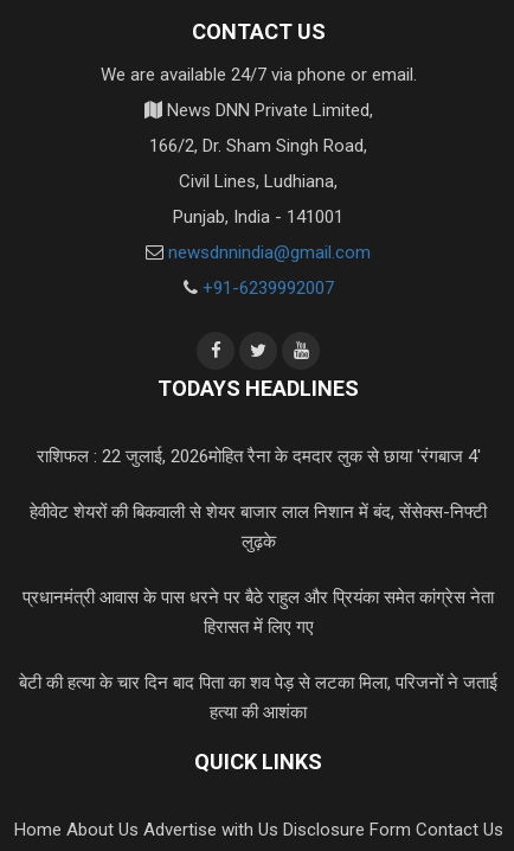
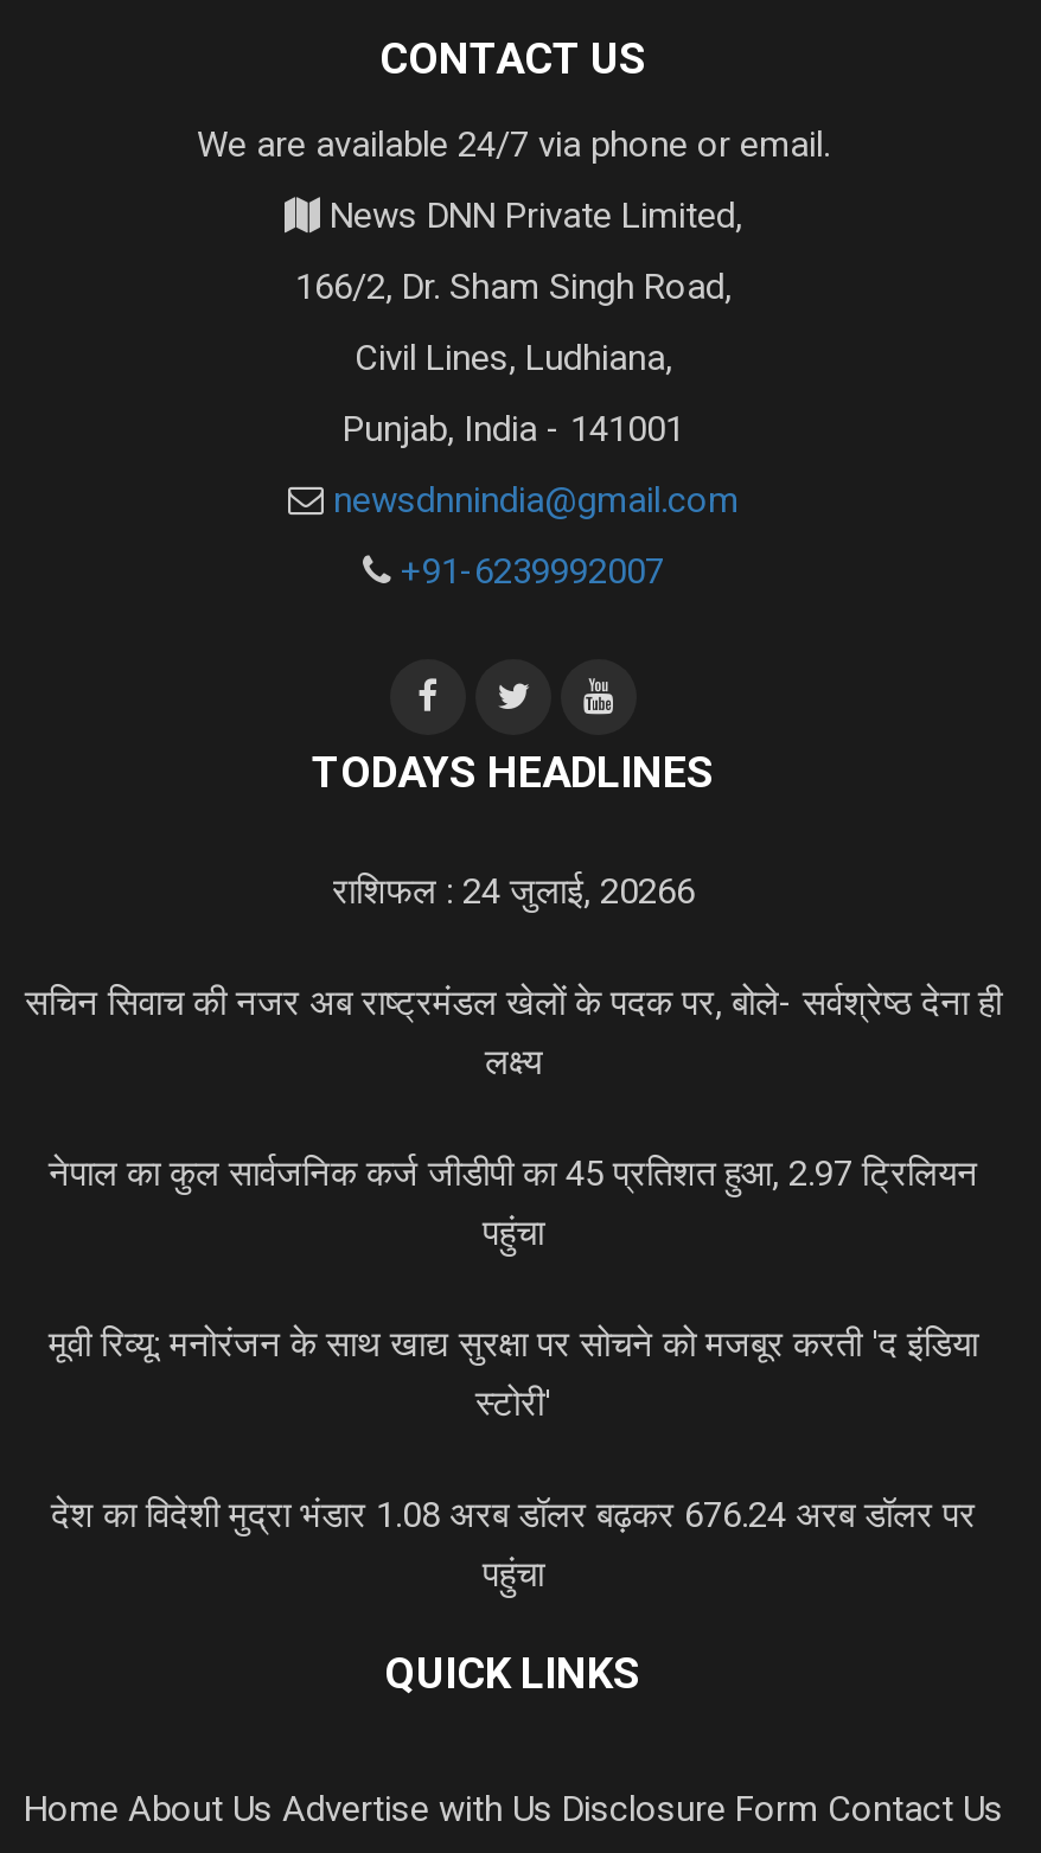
- राशिफल : 22 जुलाई, 2026मोहित रैना के दमदार लुक से छाया 'रंगबाज 4'
- हेवीवेट शेयरों की बिकवाली से शेयर बाजार लाल निशान में बंद, सेंसेक्स-निफ्टी
- लुढ़के
- प्रधानमंत्री आवास के पास धरने पर बैठे राहुल और प्रियंका समेत कांग्रेस नेता
- हिरासत में लिए गए
- बेटी की हत्या के चार दिन बाद पिता का शव पेड़ से लटका मिला, परिजनों ने जताई
- हत्या की आशंका
+ राशिफल : 24 जुलाई, 20266
+ सचिन सिवाच की नजर अब राष्ट्रमंडल खेलों के पदक पर, बोले- सर्वश्रेष्ठ देना ही
+ लक्ष्य
+ नेपाल का कुल सार्वजनिक कर्ज जीडीपी का 45 प्रतिशत हुआ, 2.97 ट्रिलियन
+ पहुंचा
+ मूवी रिव्यू: मनोरंजन के साथ खाद्य सुरक्षा पर सोचने को मजबूर करती 'द इंडिया
+ स्टोरी'
+ देश का विदेशी मुद्रा भंडार 1.08 अरब डॉलर बढ़कर 676.24 अरब डॉलर पर
+ पहुंचा
